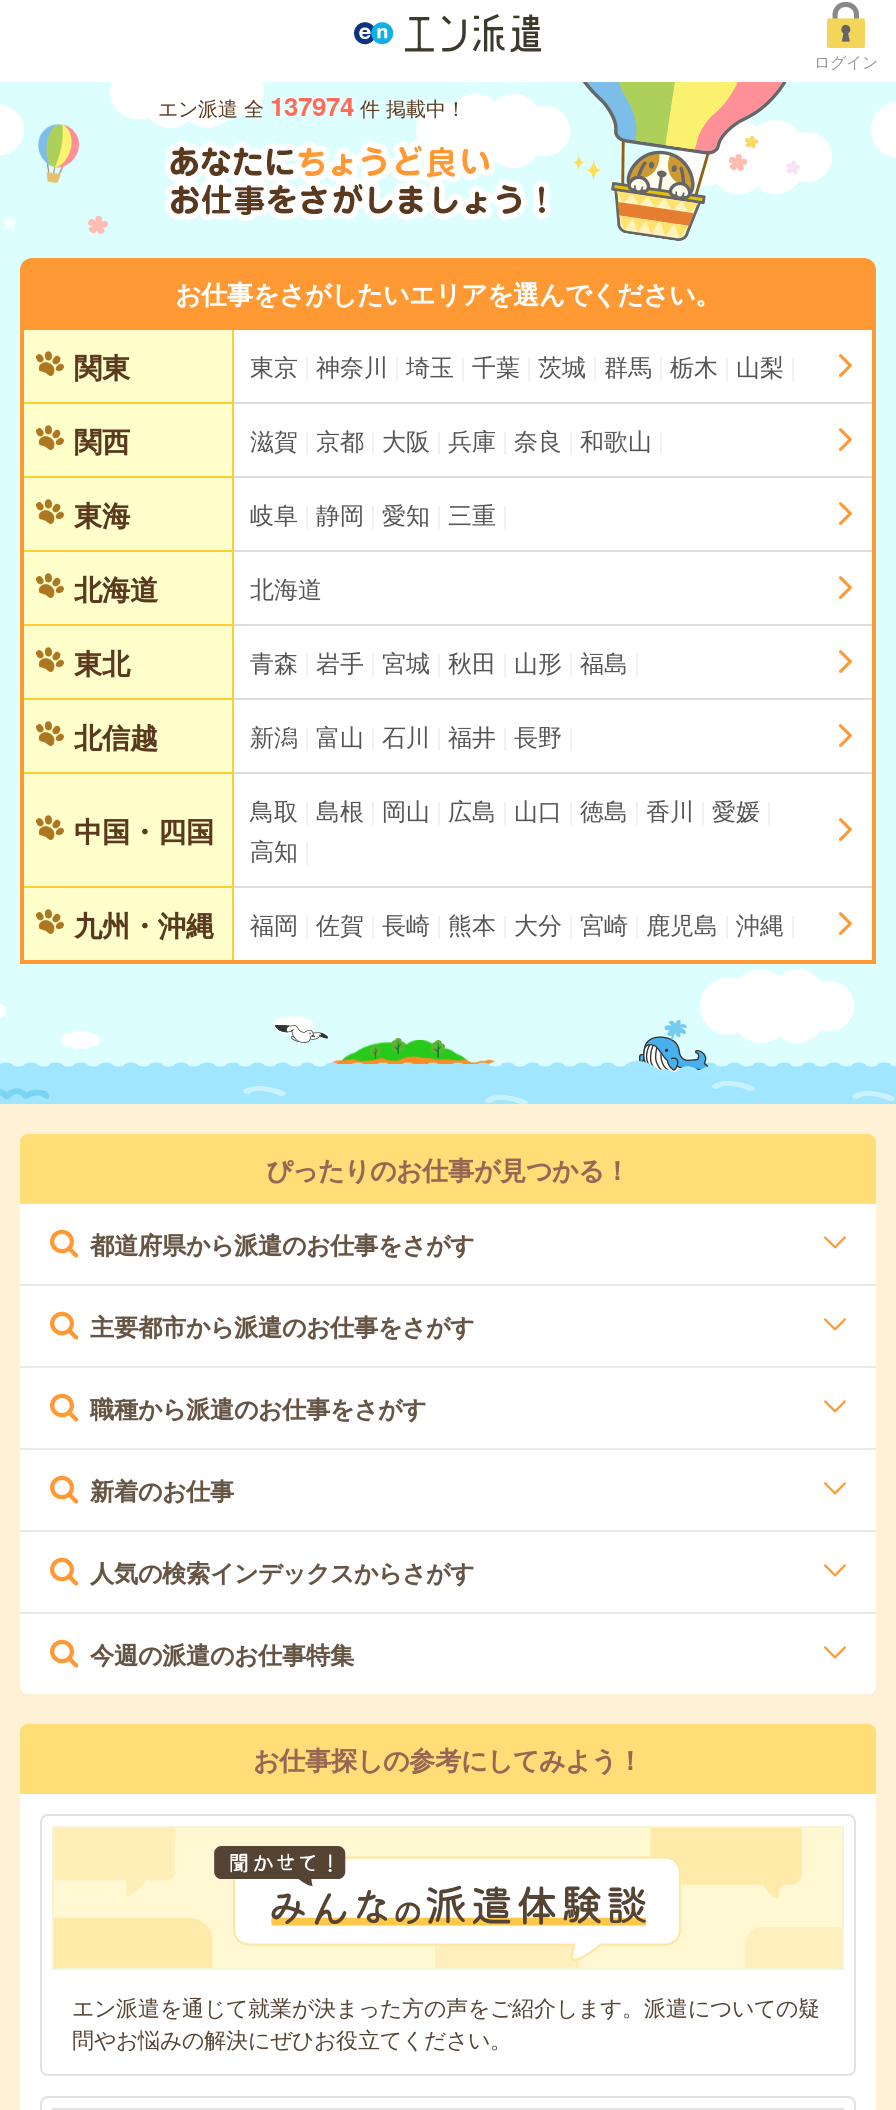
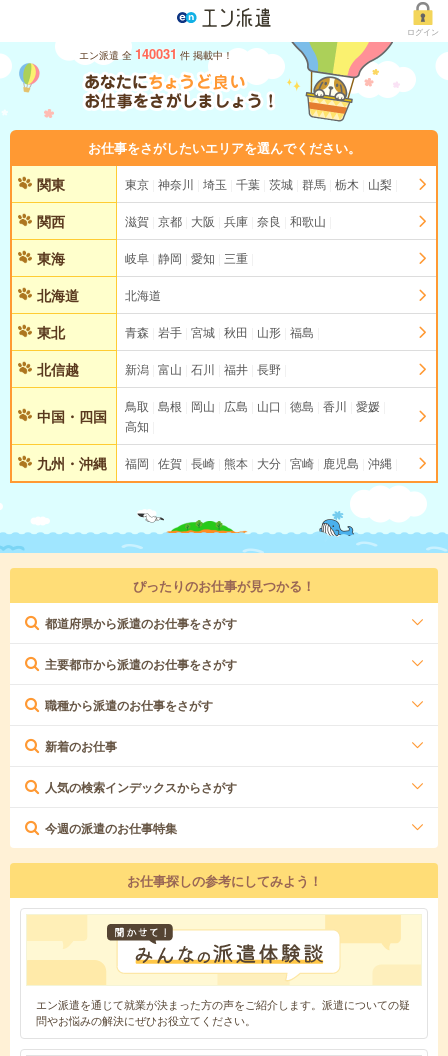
- エン派遣 全 137974 件 掲載中！
+ エン派遣 全 140031 件 掲載中！
